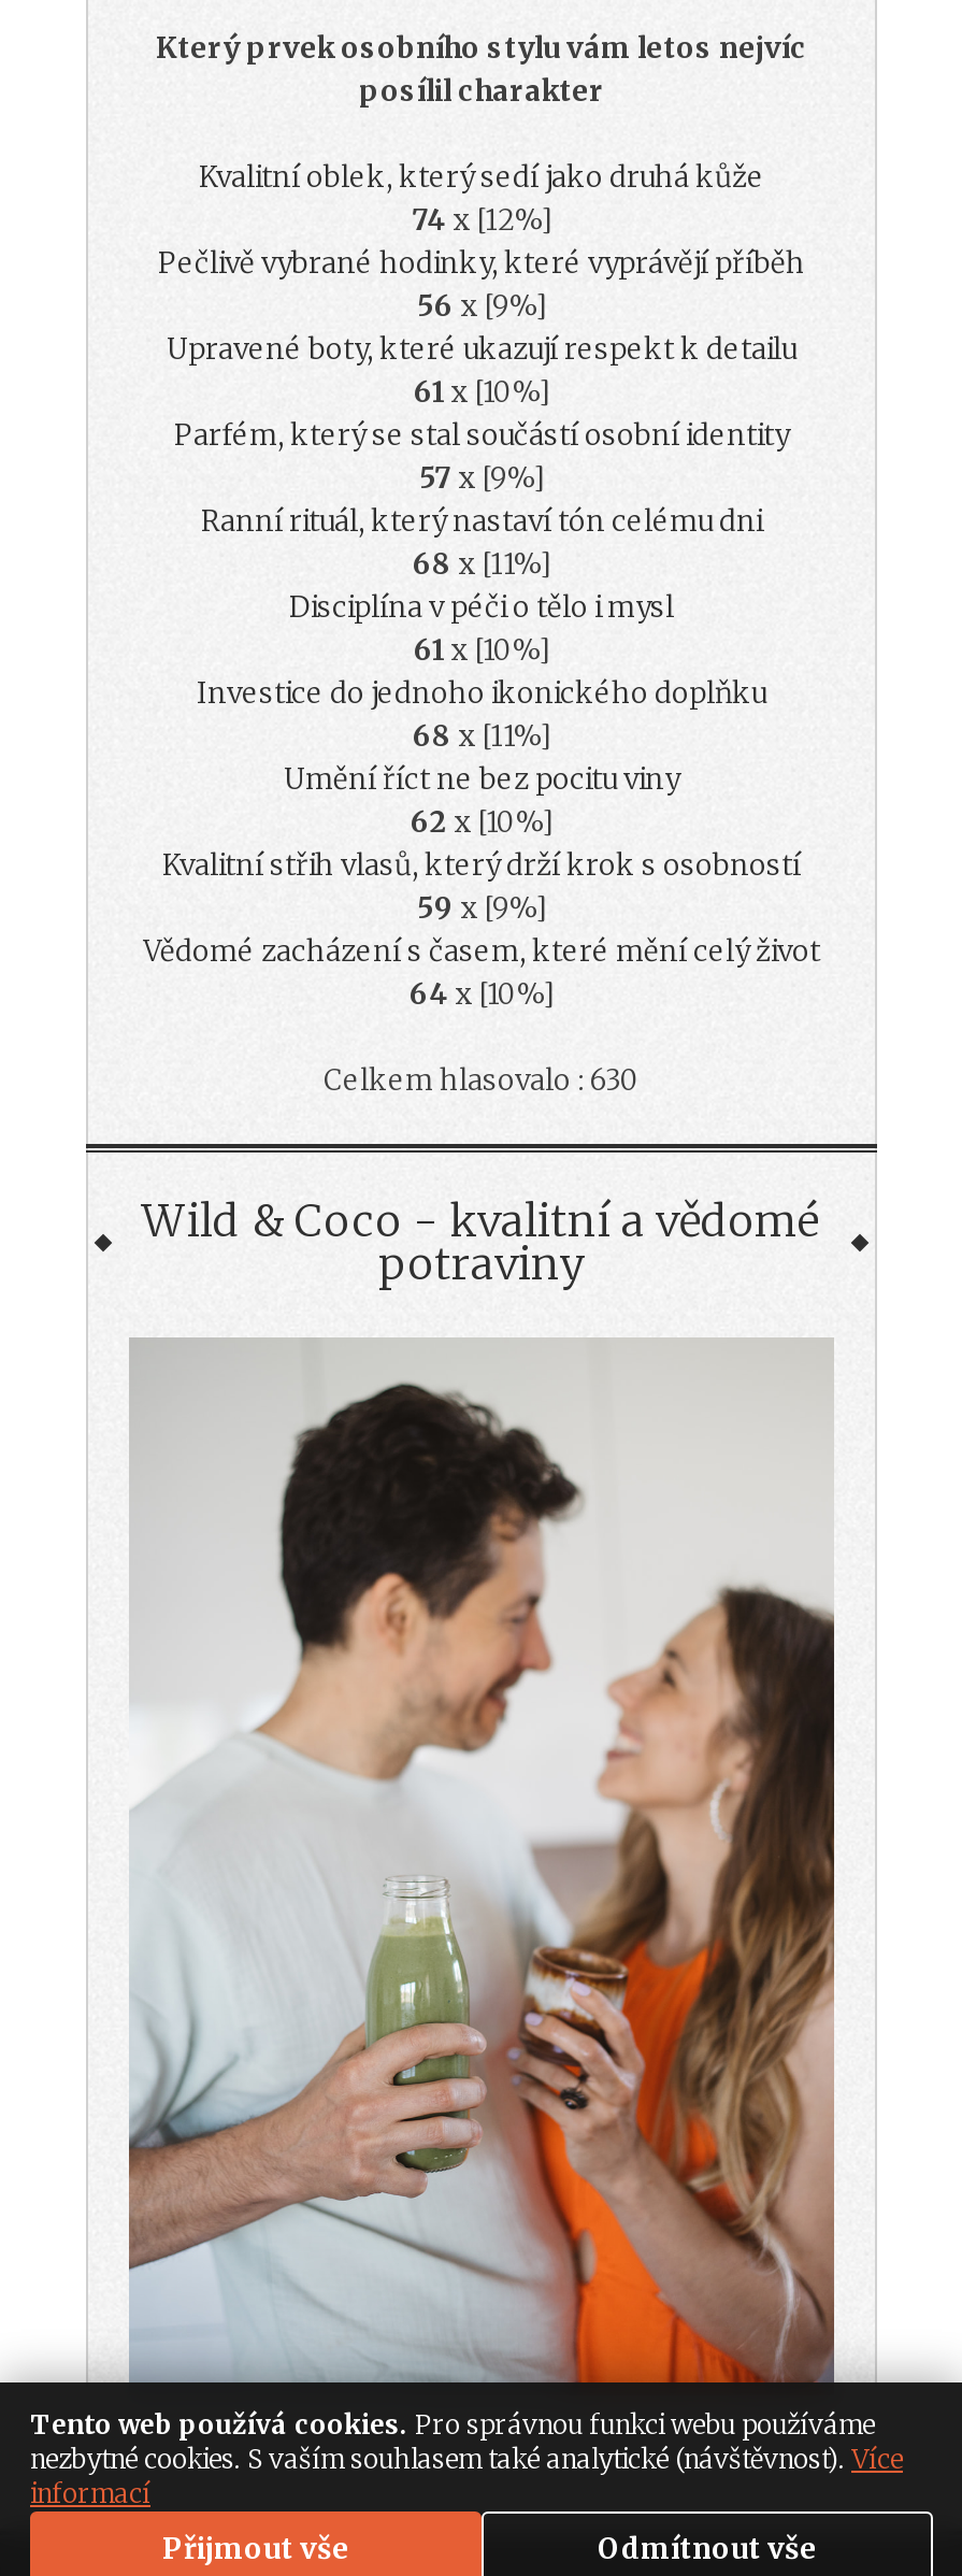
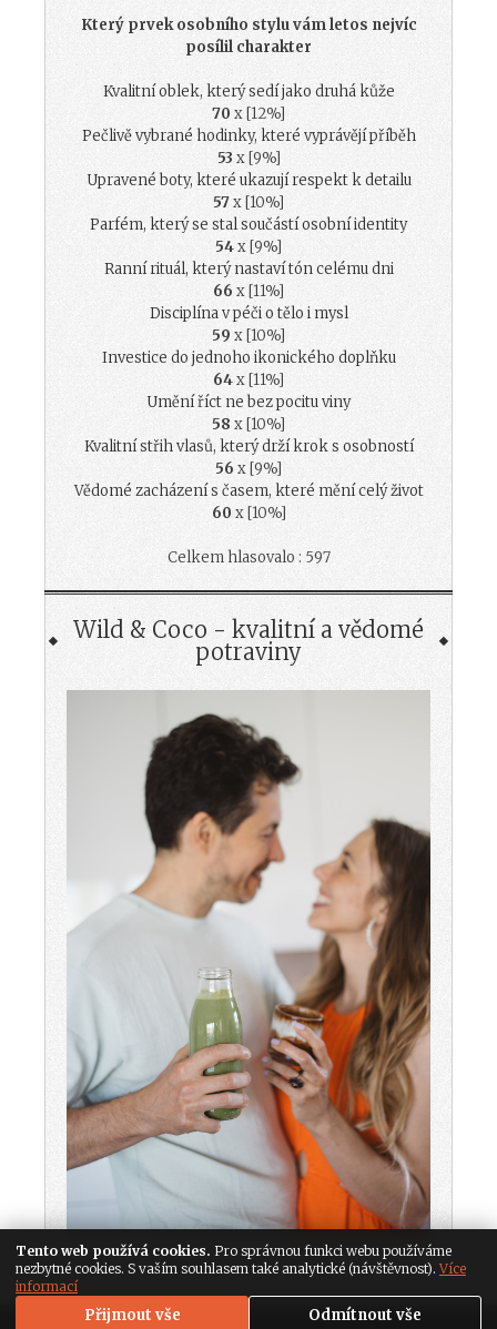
- 74 x [12%]
+ 70 x [12%]

- 56 x [9%]
+ 53 x [9%]

- 61 x [10%]
+ 57 x [10%]

- 57 x [9%]
+ 54 x [9%]

- 68 x [11%]
+ 66 x [11%]

- 61 x [10%]
+ 59 x [10%]

- 68 x [11%]
+ 64 x [11%]

- 62 x [10%]
+ 58 x [10%]

- 59 x [9%]
+ 56 x [9%]

- 64 x [10%]
+ 60 x [10%]

- Celkem hlasovalo : 630
+ Celkem hlasovalo : 597
